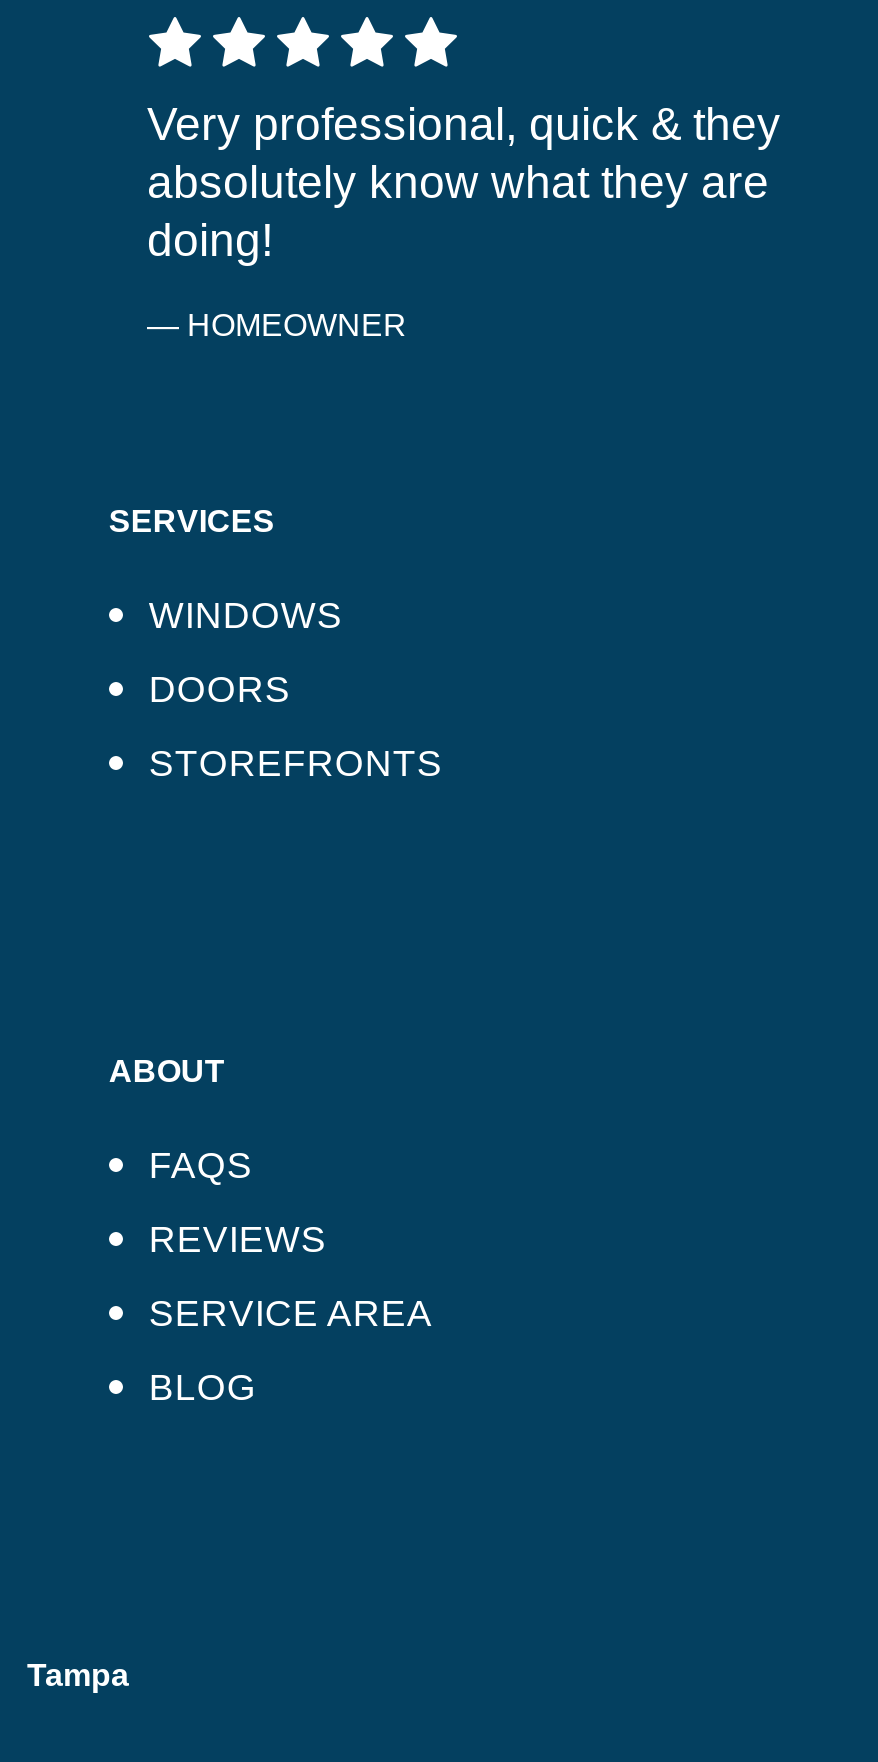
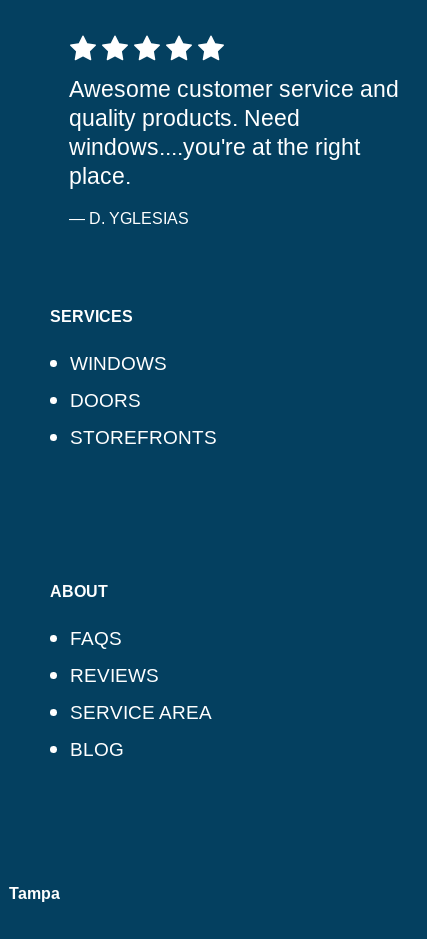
- Very professional, quick & they
- absolutely know what they are
- doing!
+ Awesome customer service and
+ quality products. Need
+ windows....you're at the right
+ place.

- — HOMEOWNER
+ — D. YGLESIAS
